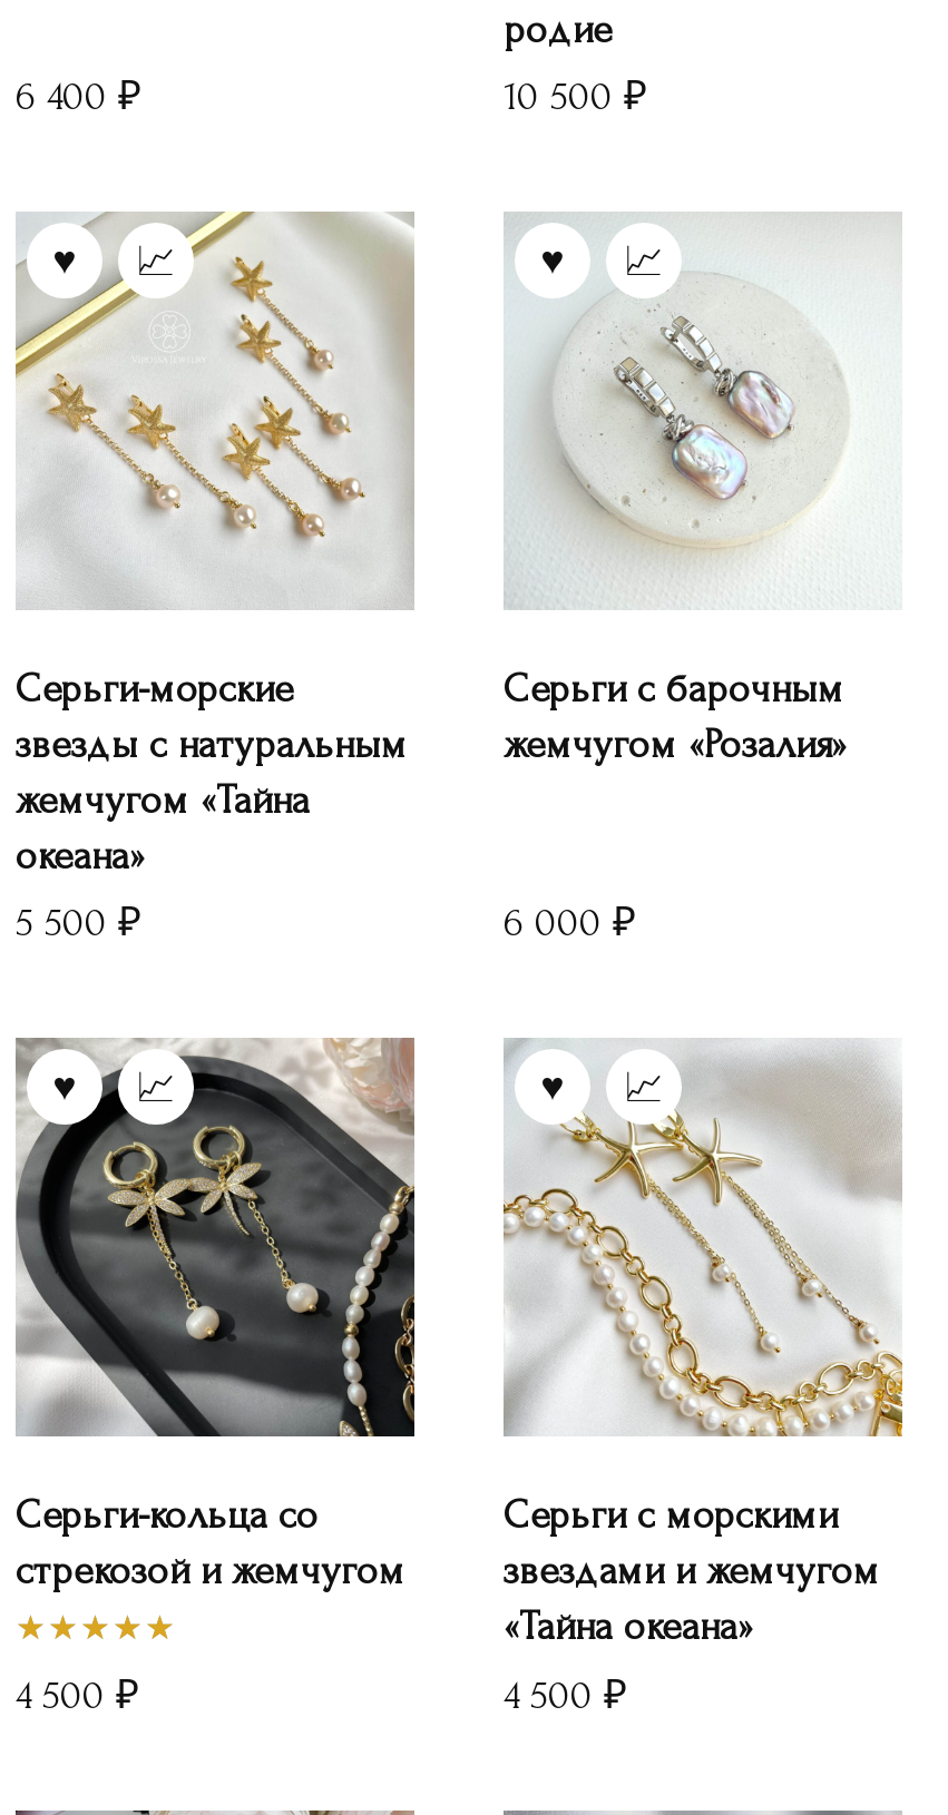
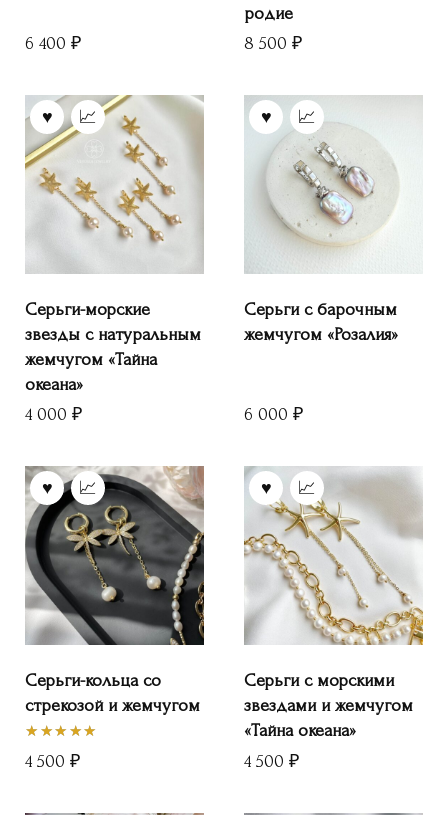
- 10 500 ₽
+ 8 500 ₽

- 5 500 ₽
+ 4 000 ₽
